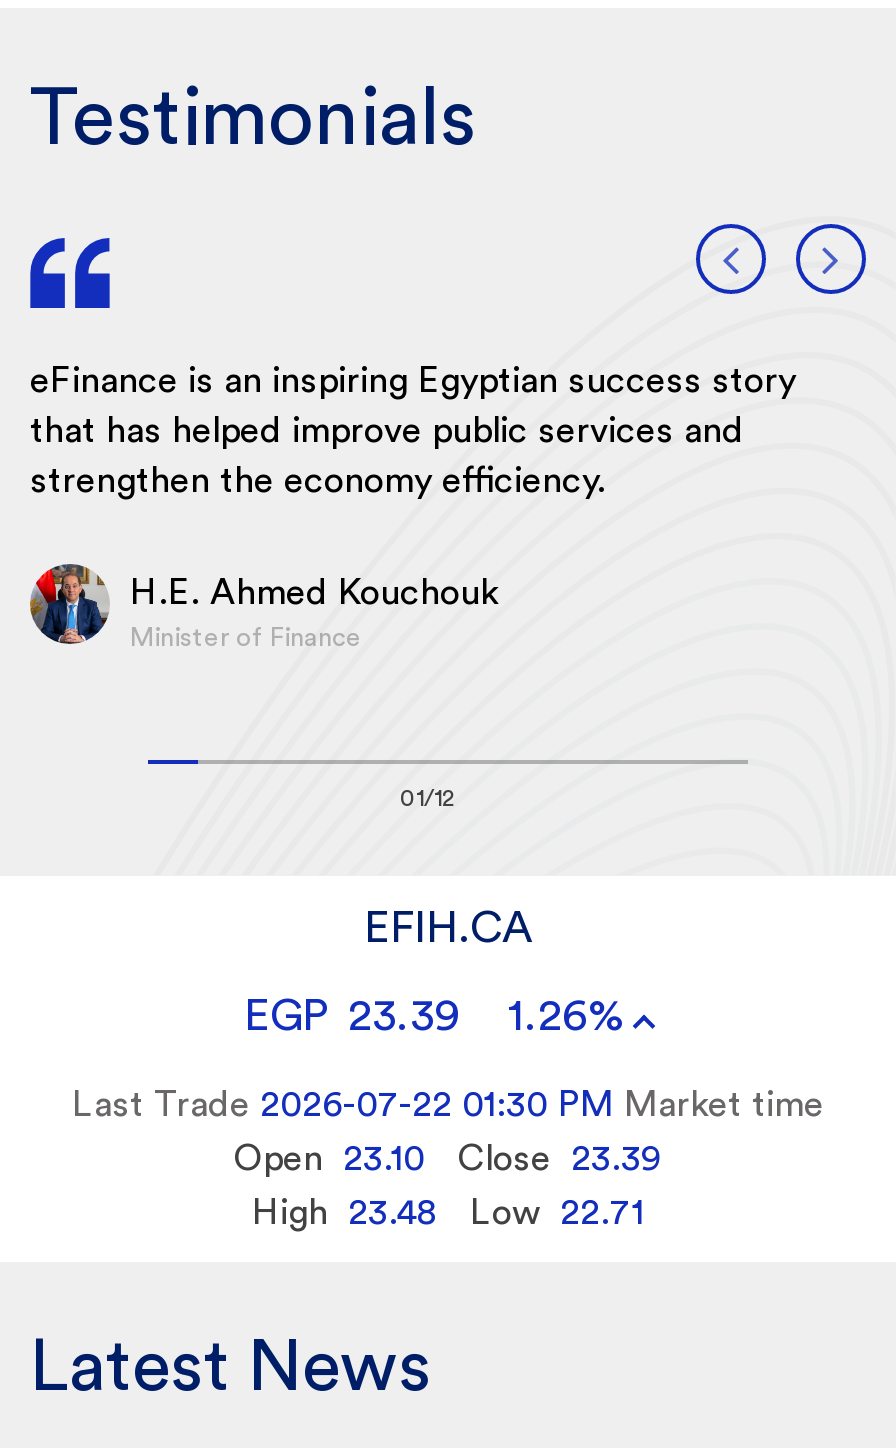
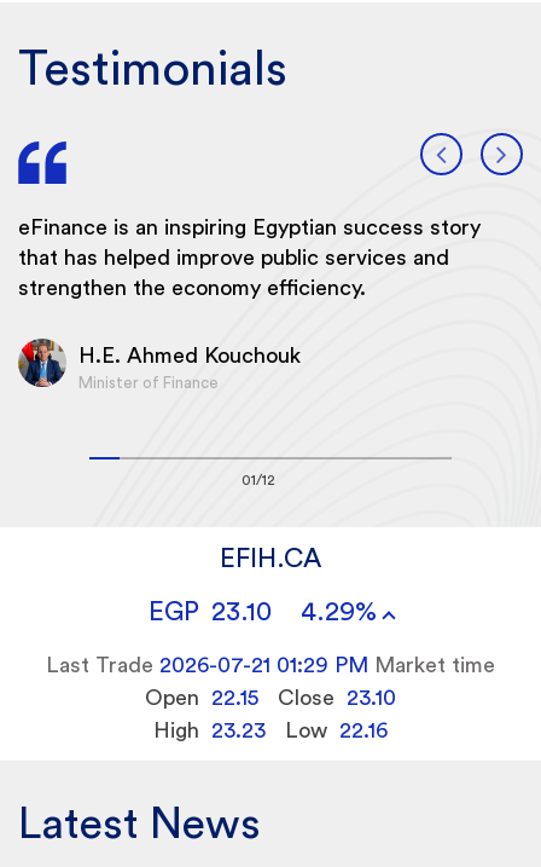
- EGP 23.39
+ EGP 23.10

- 1.26%
+ 4.29%

- Last Trade 2026-07-22 01:30 PM Market time
+ Last Trade 2026-07-21 01:29 PM Market time

- Open 23.10
+ Open 22.15

- Close 23.39
+ Close 23.10

- High 23.48
+ High 23.23

- Low 22.71
+ Low 22.16
